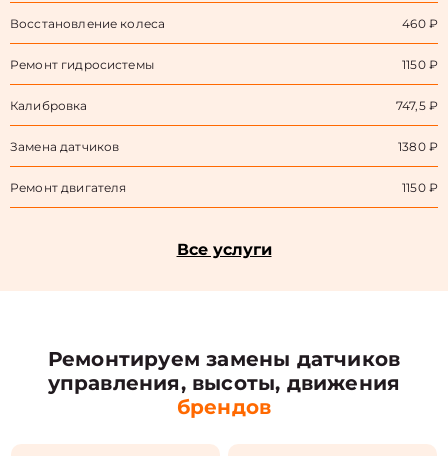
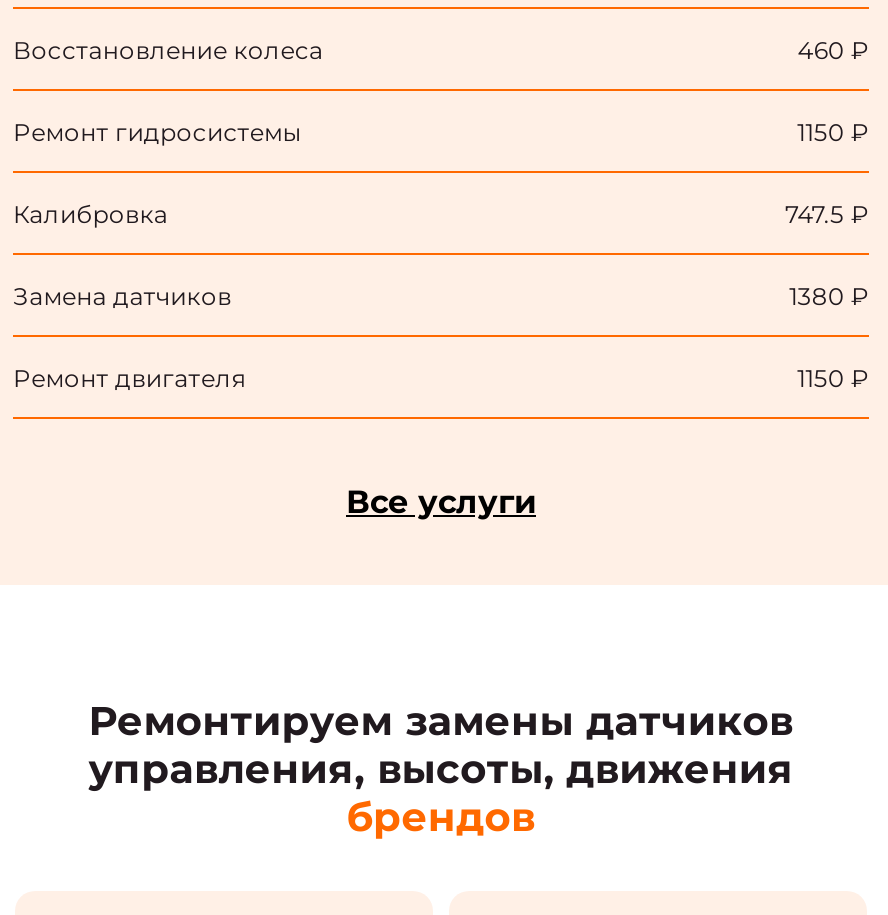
- 747,5 ₽
+ 747.5 ₽
